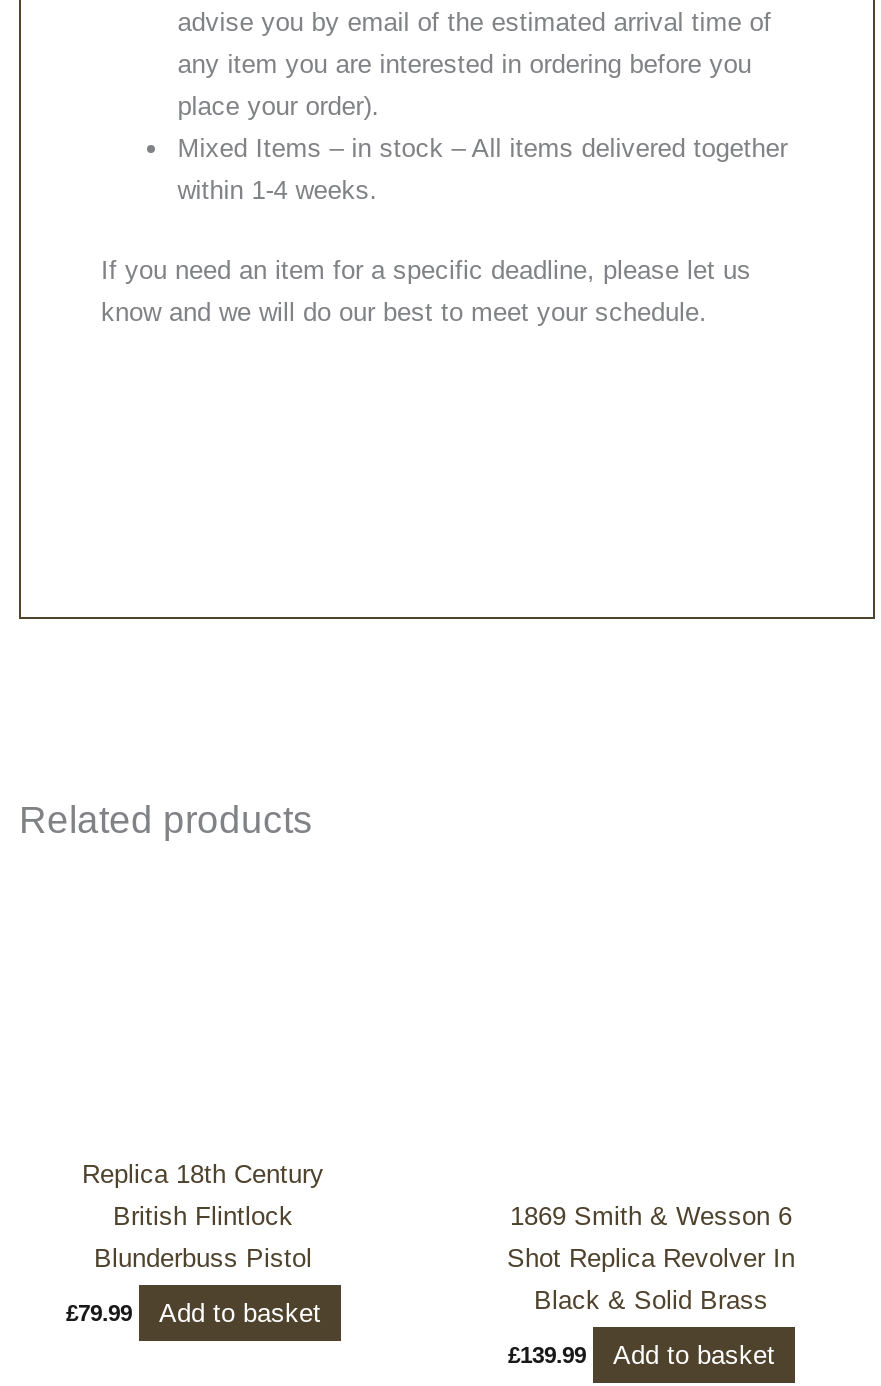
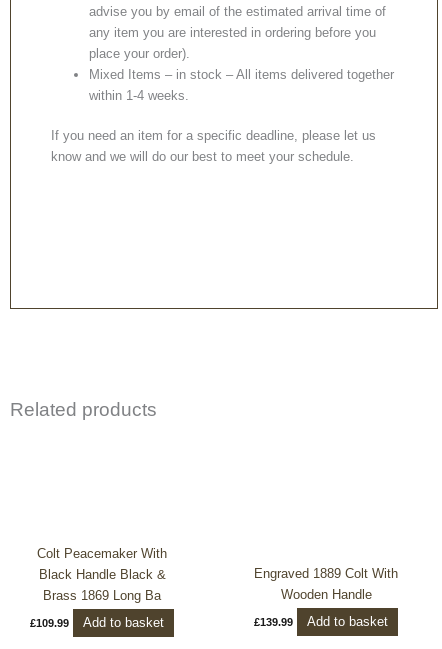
- Replica 18th Century
- British Flintlock
- Blunderbuss Pistol
+ Colt Peacemaker With
+ Black Handle Black &
+ Brass 1869 Long Ba

- 1869 Smith & Wesson 6
- Shot Replica Revolver In
- Black & Solid Brass
+ Engraved 1889 Colt With
+ Wooden Handle

- £79.99 Add to basket
+ £109.99 Add to basket
